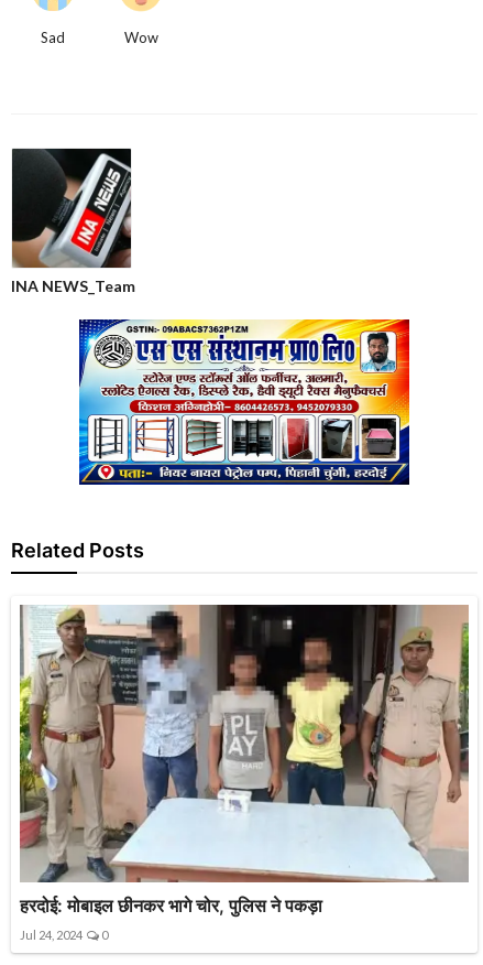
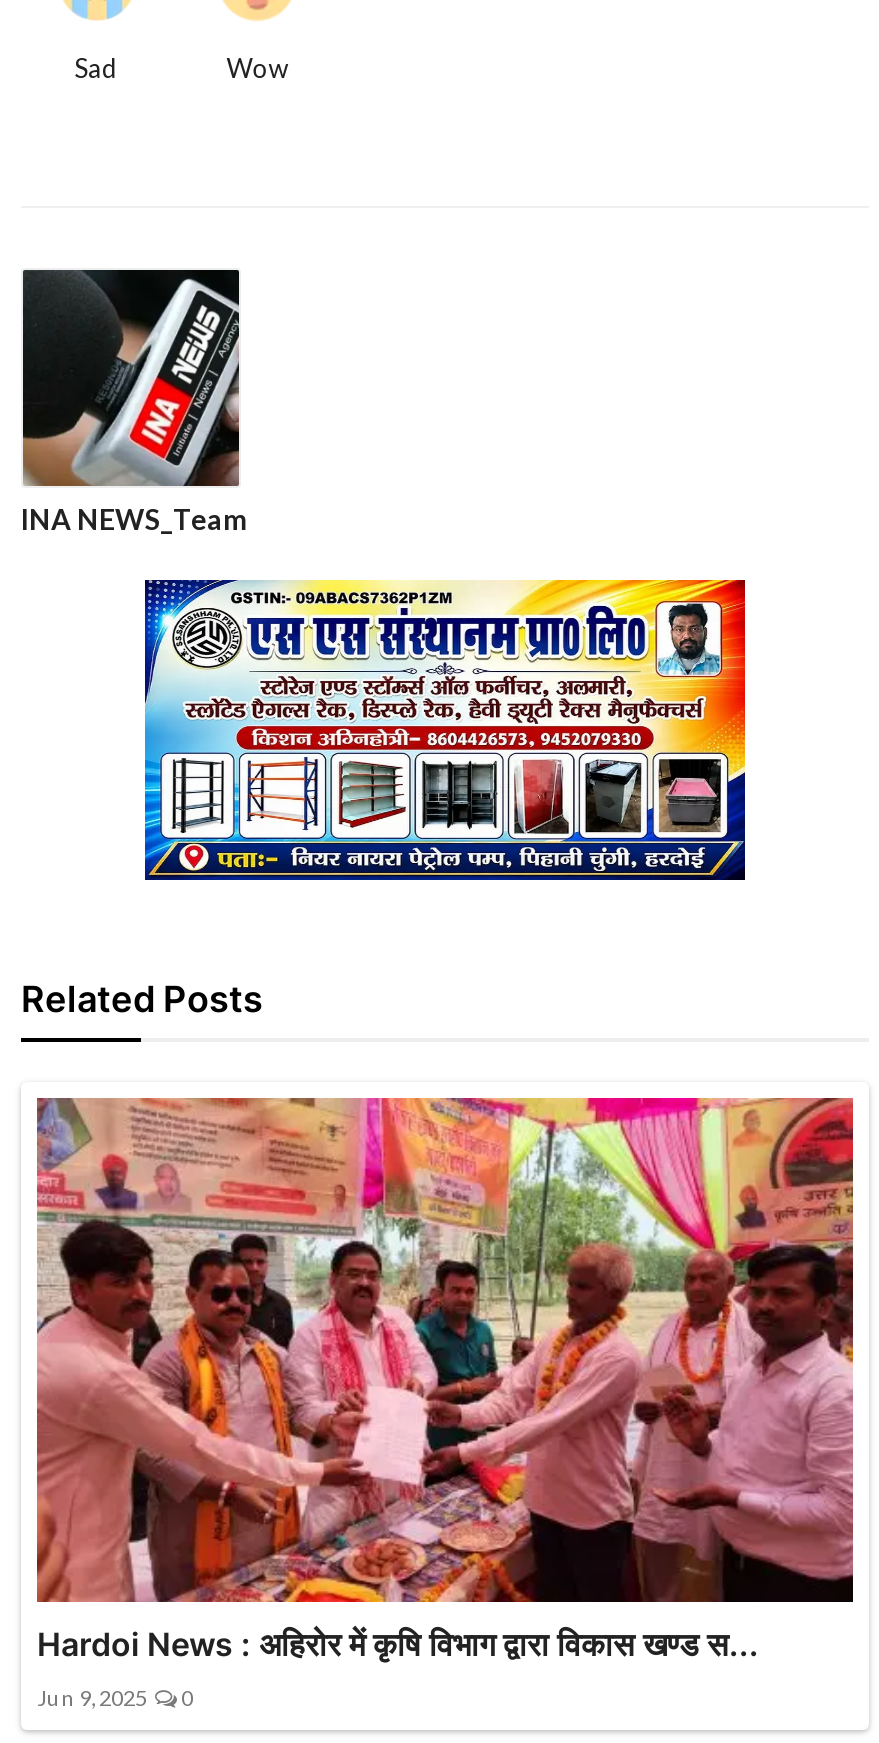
- [image]
- हरदोई: मोबाइल छीनकर भागे चोर, पुलिस ने पकड़ा
+ [image]
+ Hardoi News : अहिरोर में कृषि विभाग द्वारा विकास खण्ड स...

- Jul 24, 2024 0
+ Jun 9, 2025 0
